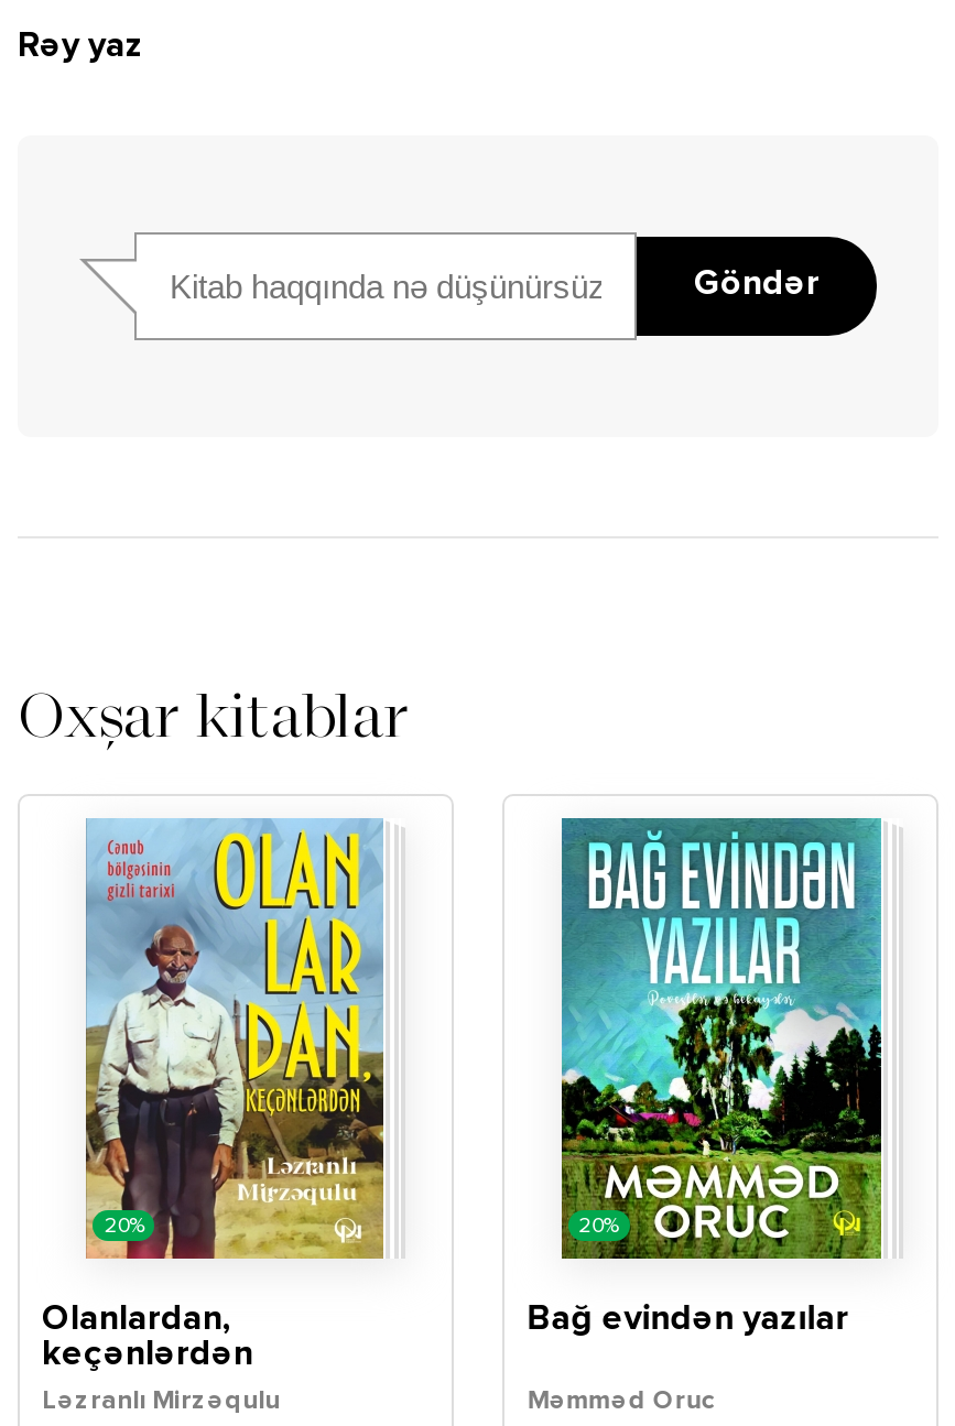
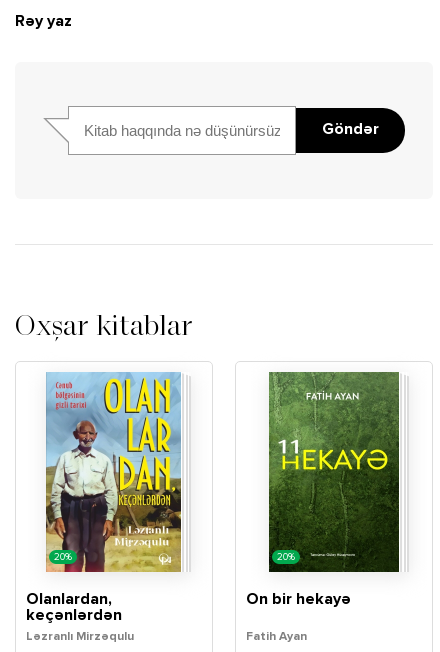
- [image]
- Bağ evindən yazılar
+ [image]
+ On bir hekayə

- Məmməd Oruc
+ Fatih Ayan
